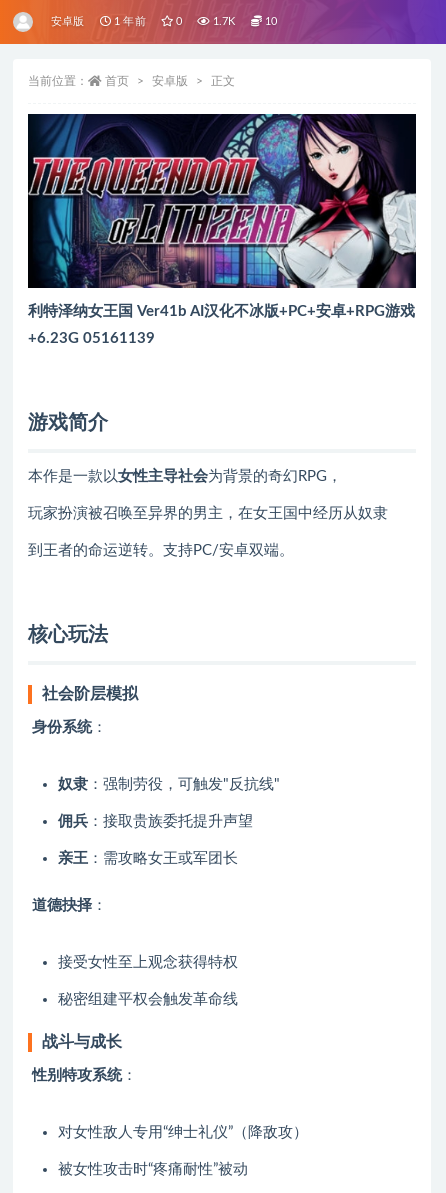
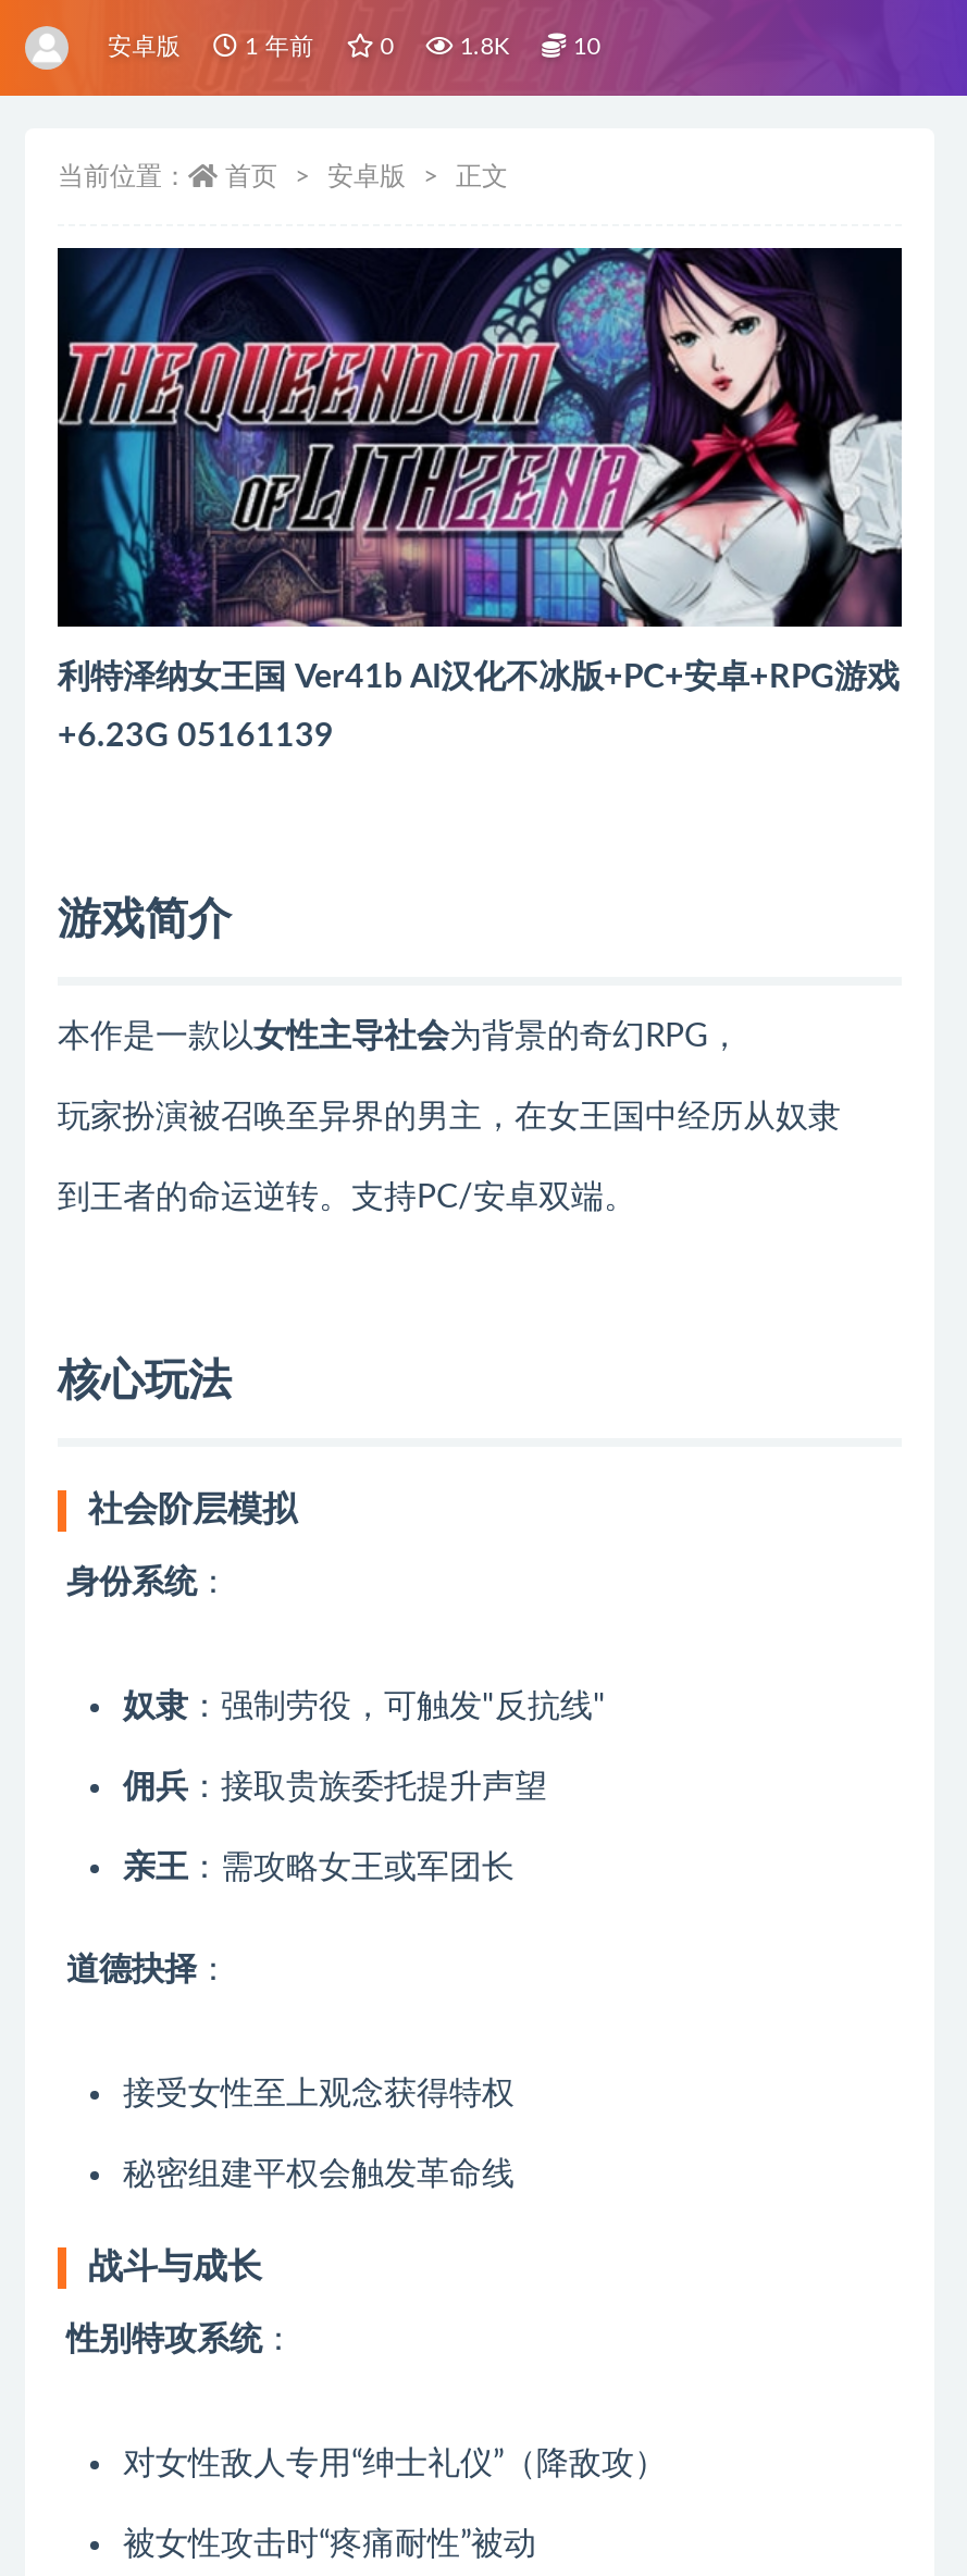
- 1.7K
+ 1.8K
